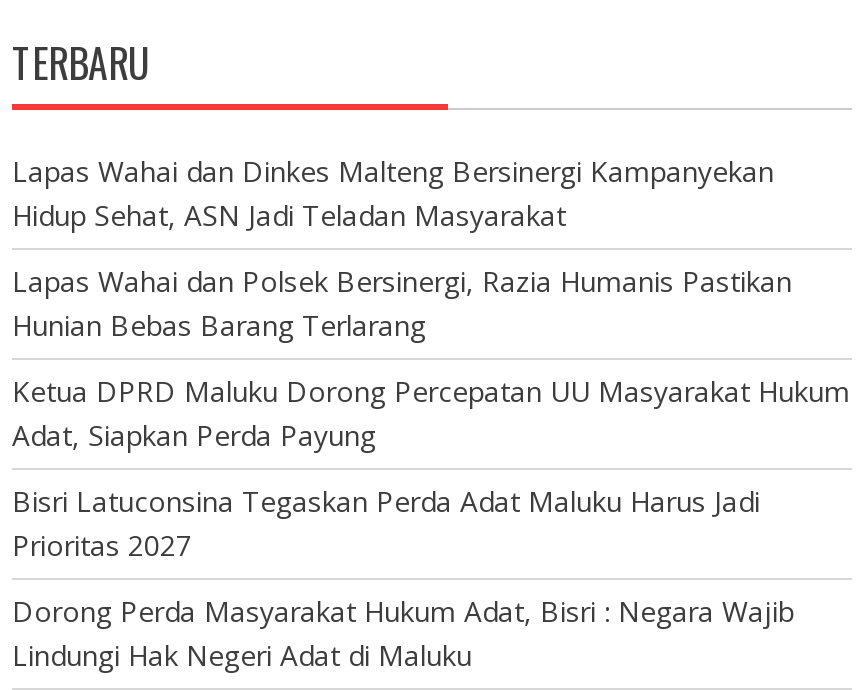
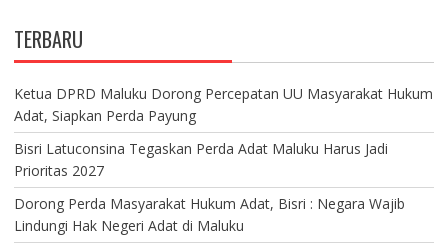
- Lapas Wahai dan Dinkes Malteng Bersinergi Kampanyekan
- Hidup Sehat, ASN Jadi Teladan Masyarakat
- Lapas Wahai dan Polsek Bersinergi, Razia Humanis Pastikan
- Hunian Bebas Barang Terlarang
